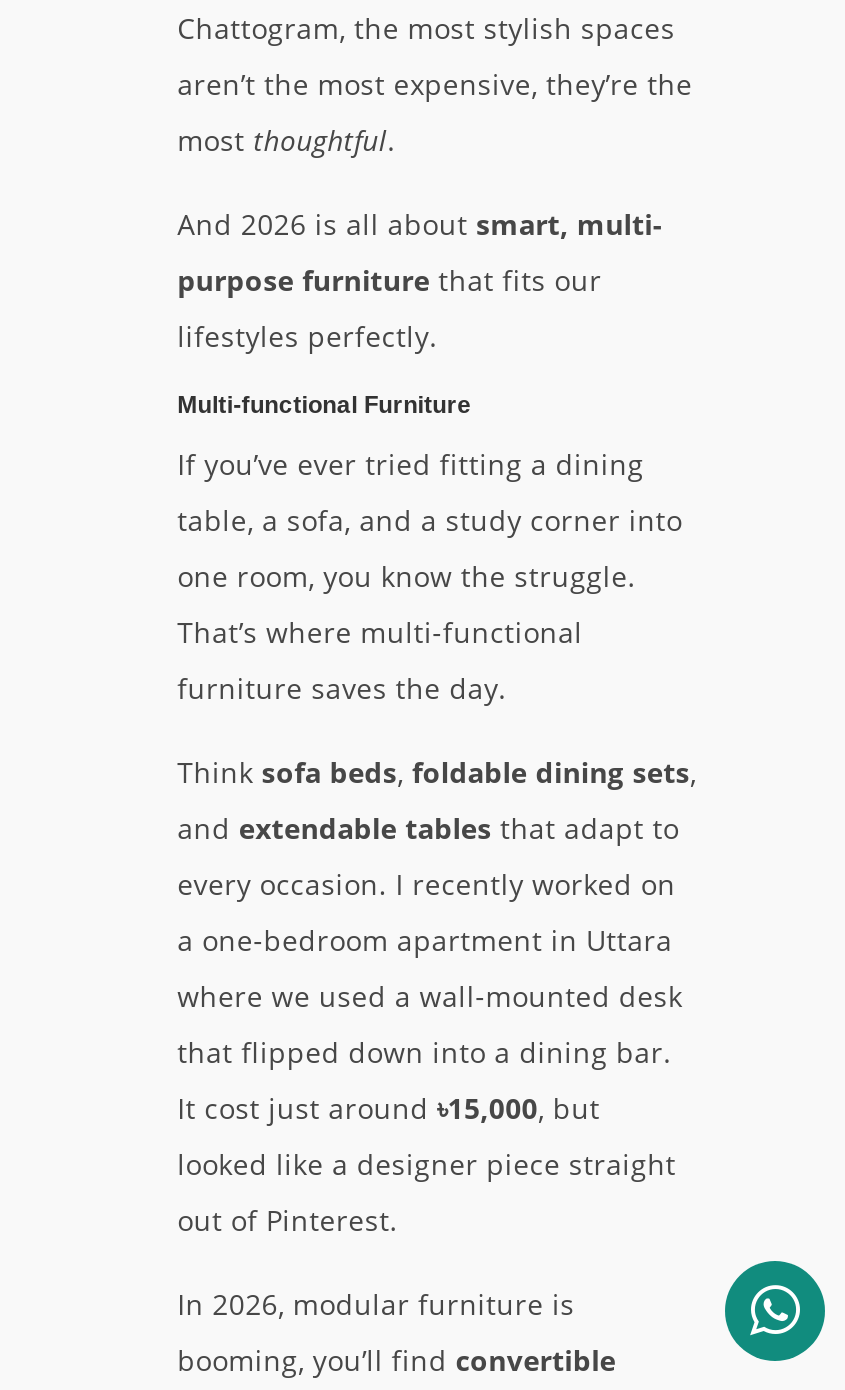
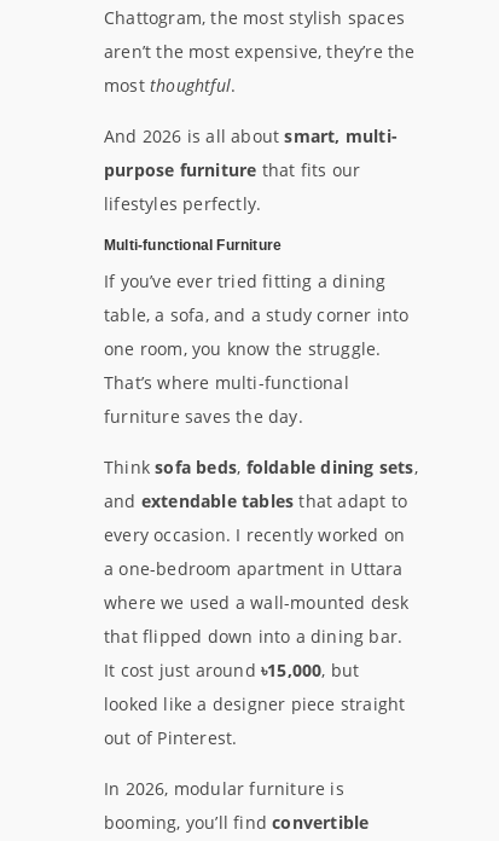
- [image]
